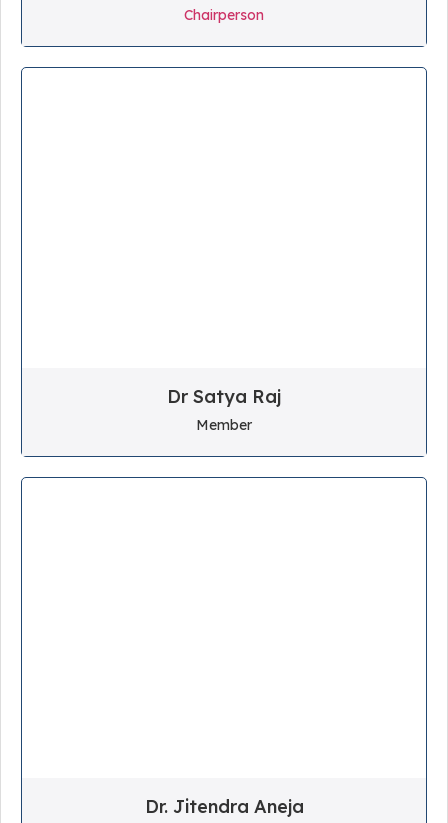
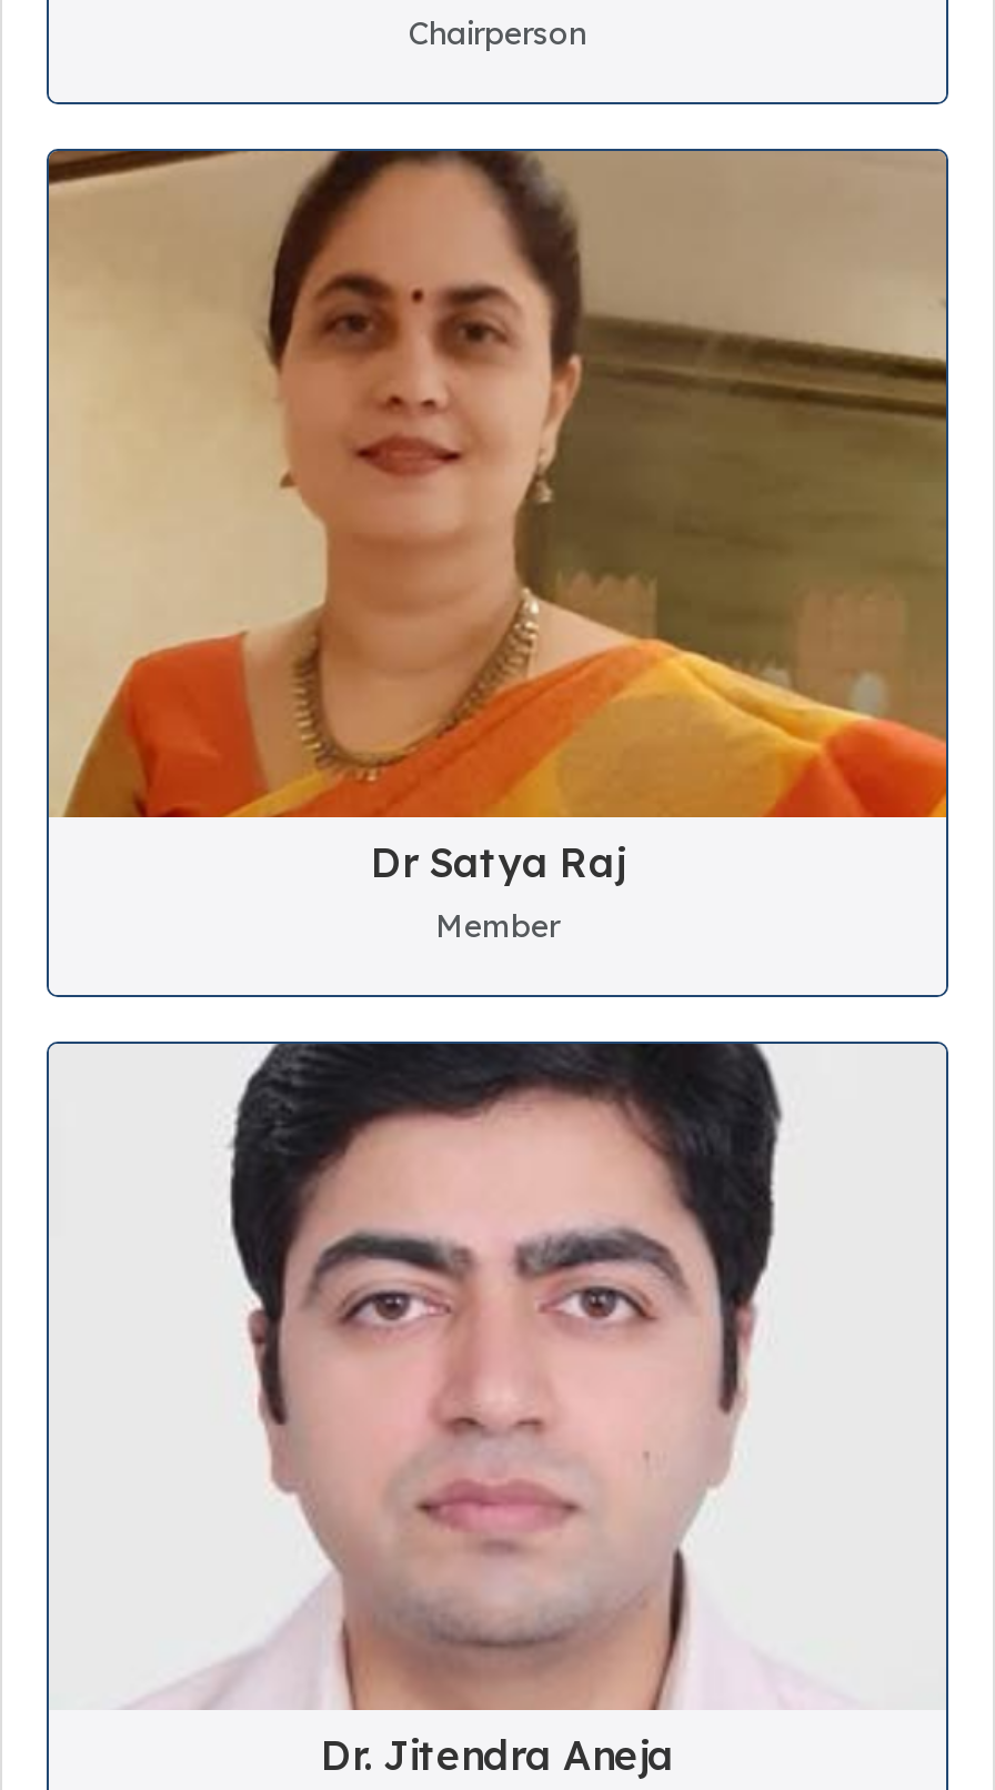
+ [image]

+ [image]
